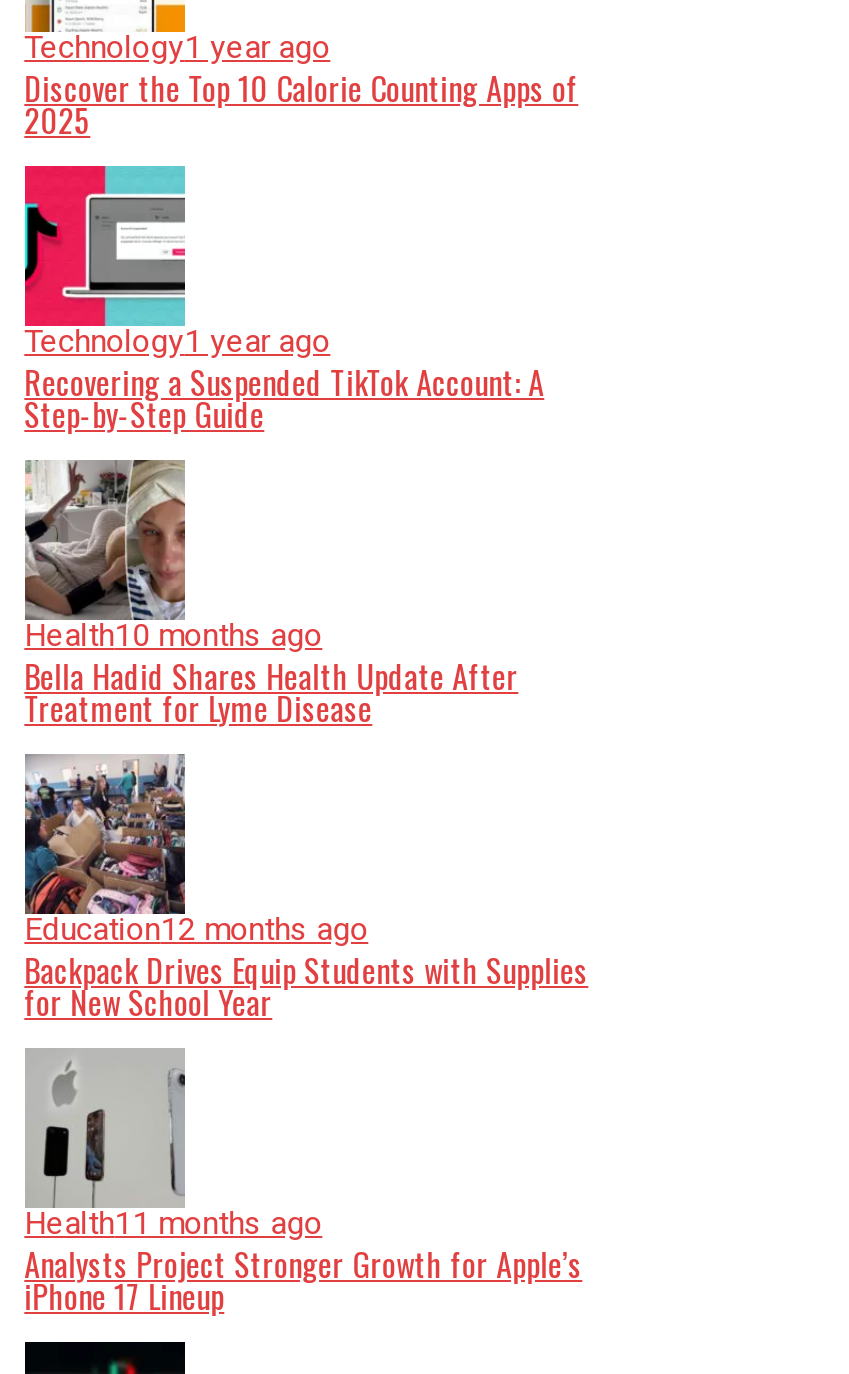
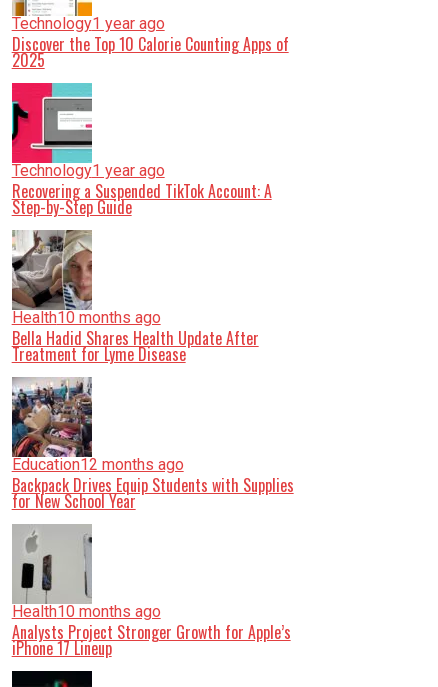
- Health11 months ago
+ Health10 months ago
